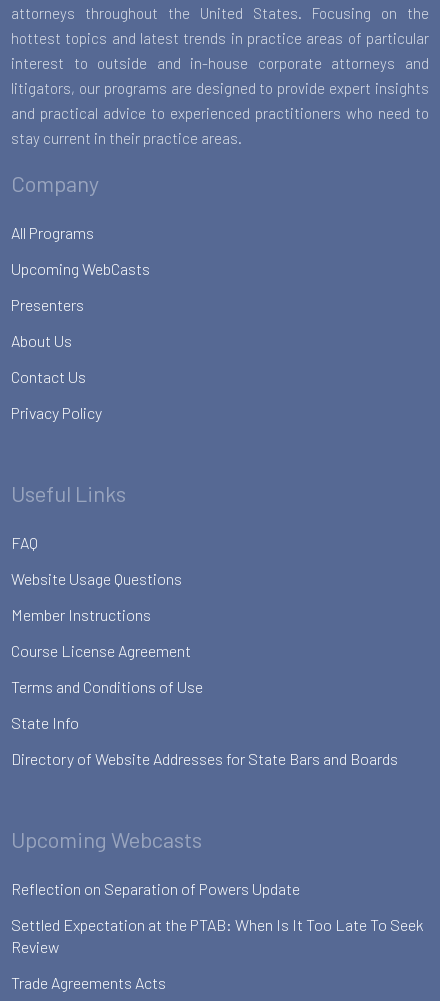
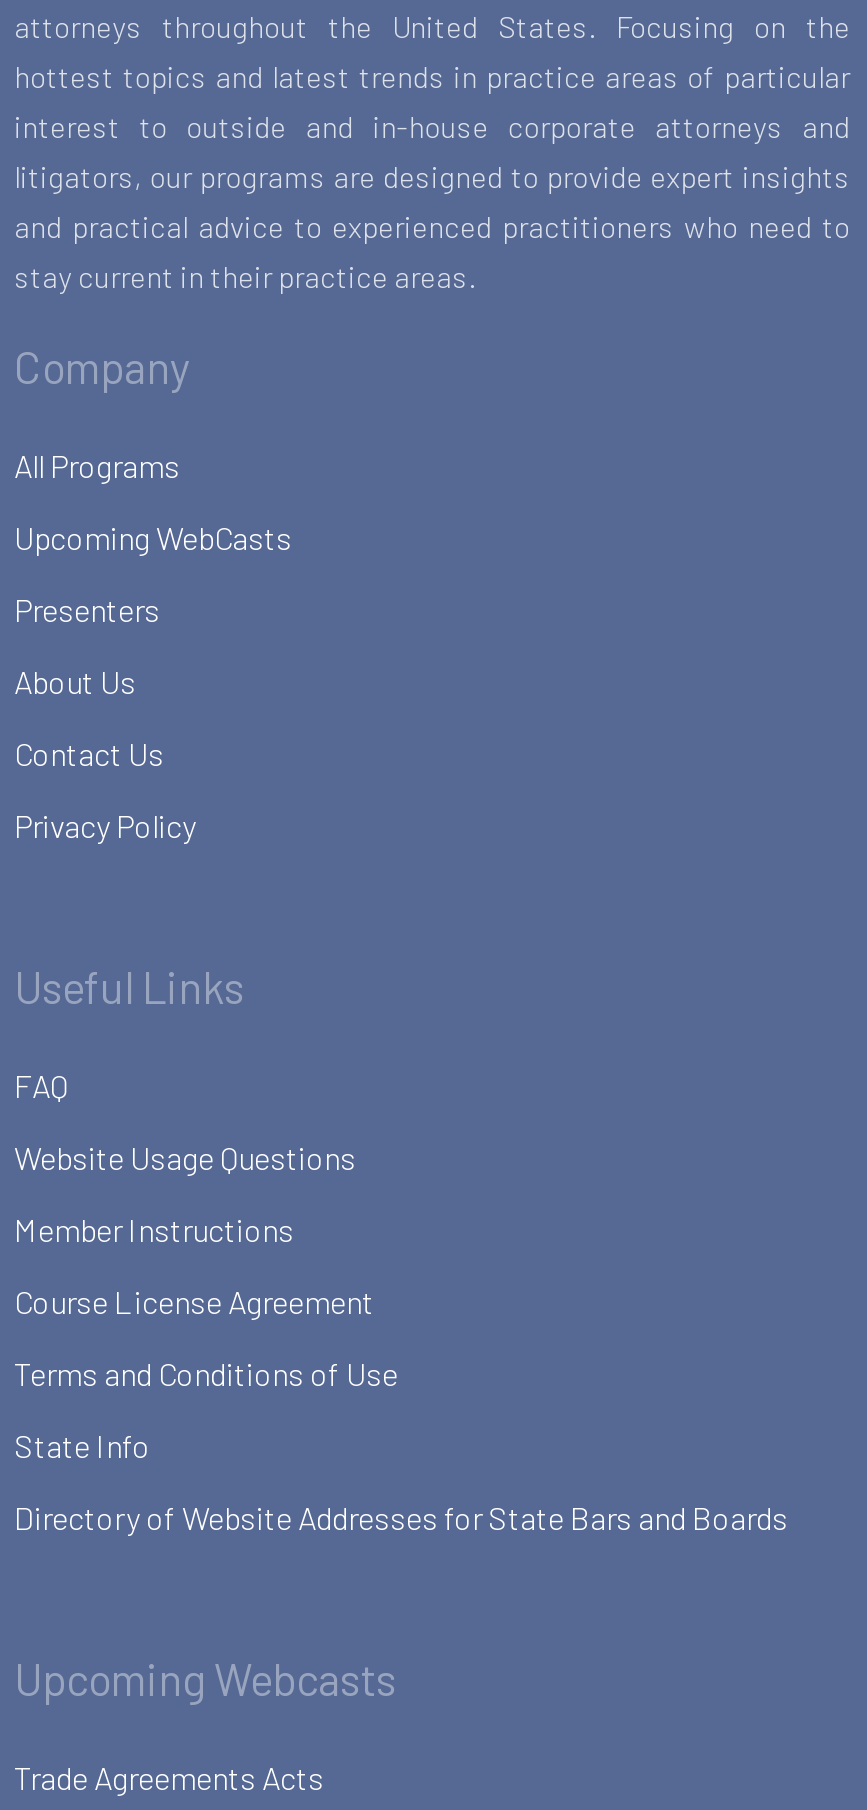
- Reflection on Separation of Powers Update
- Settled Expectation at the PTAB: When Is It Too Late To Seek
- Review
